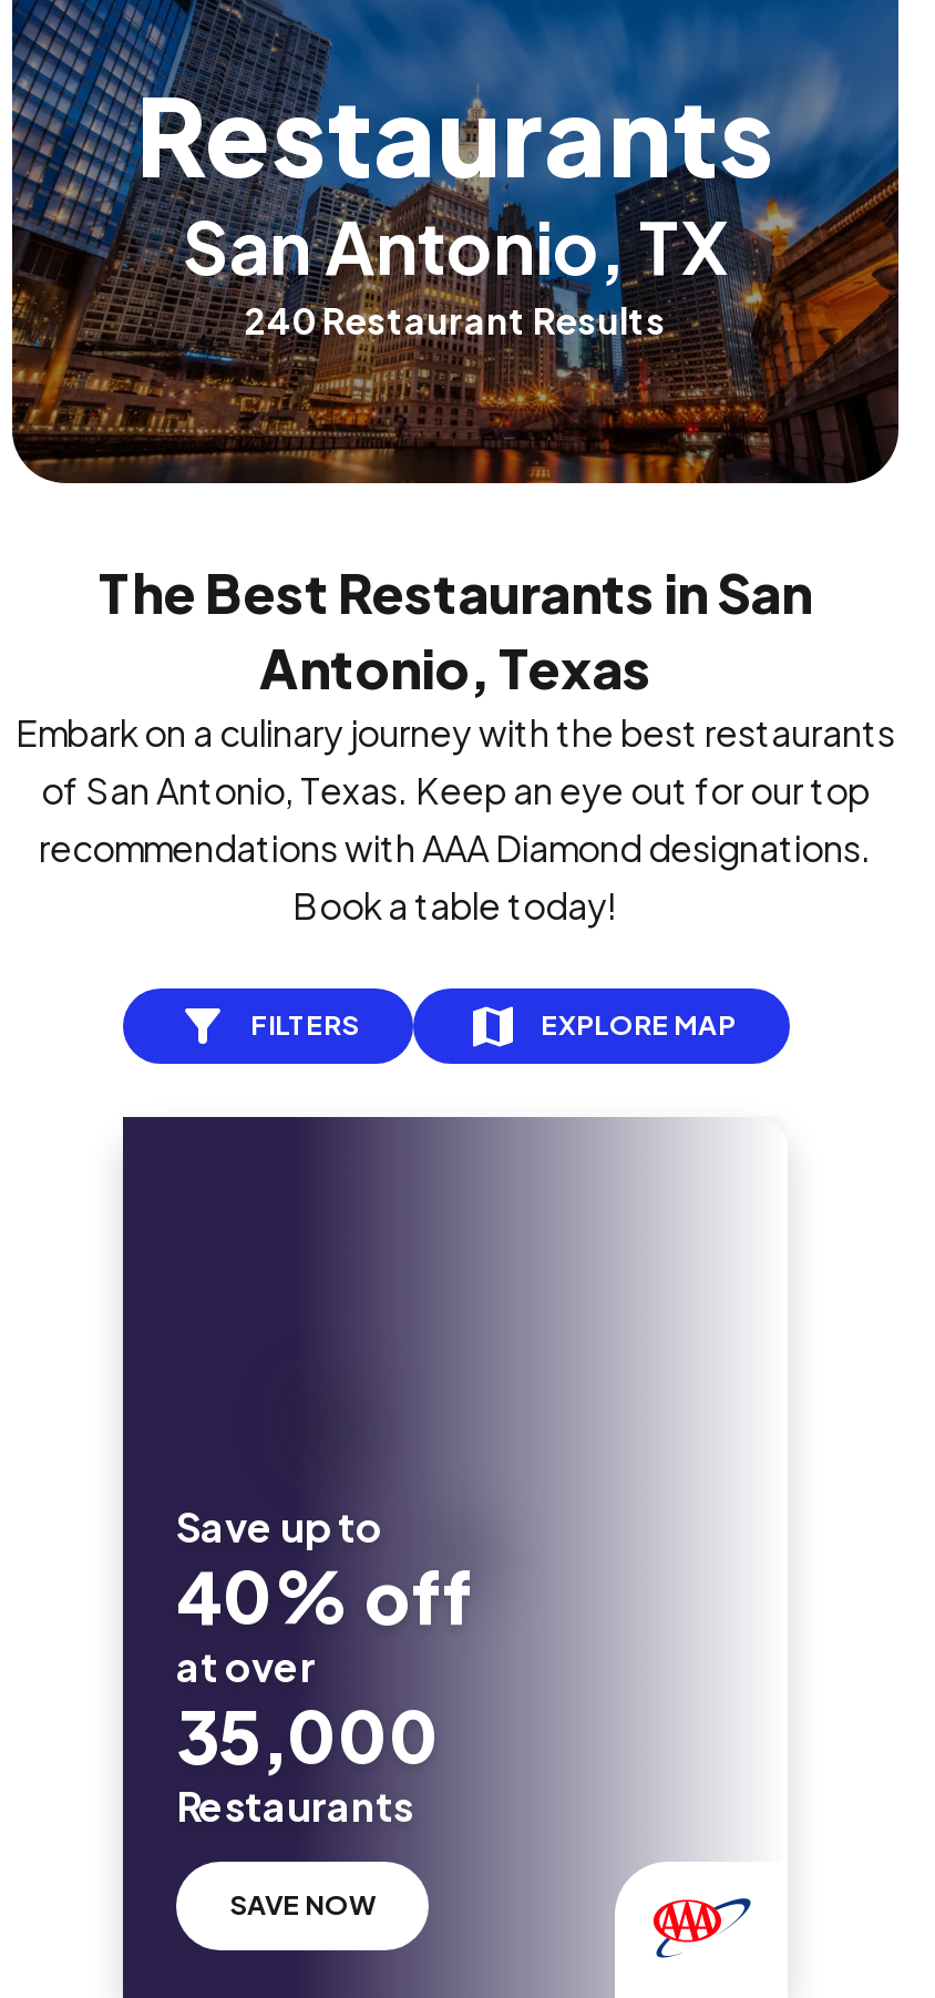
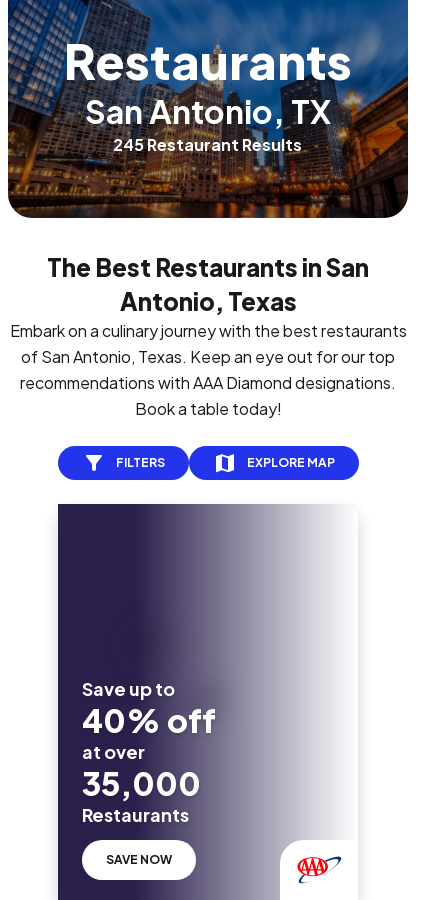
- 240 Restaurant Results
+ 245 Restaurant Results
